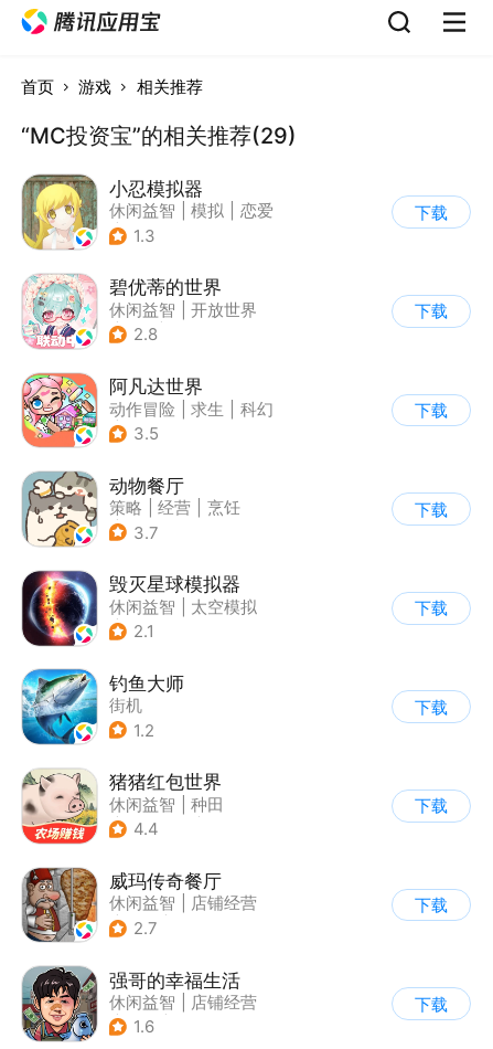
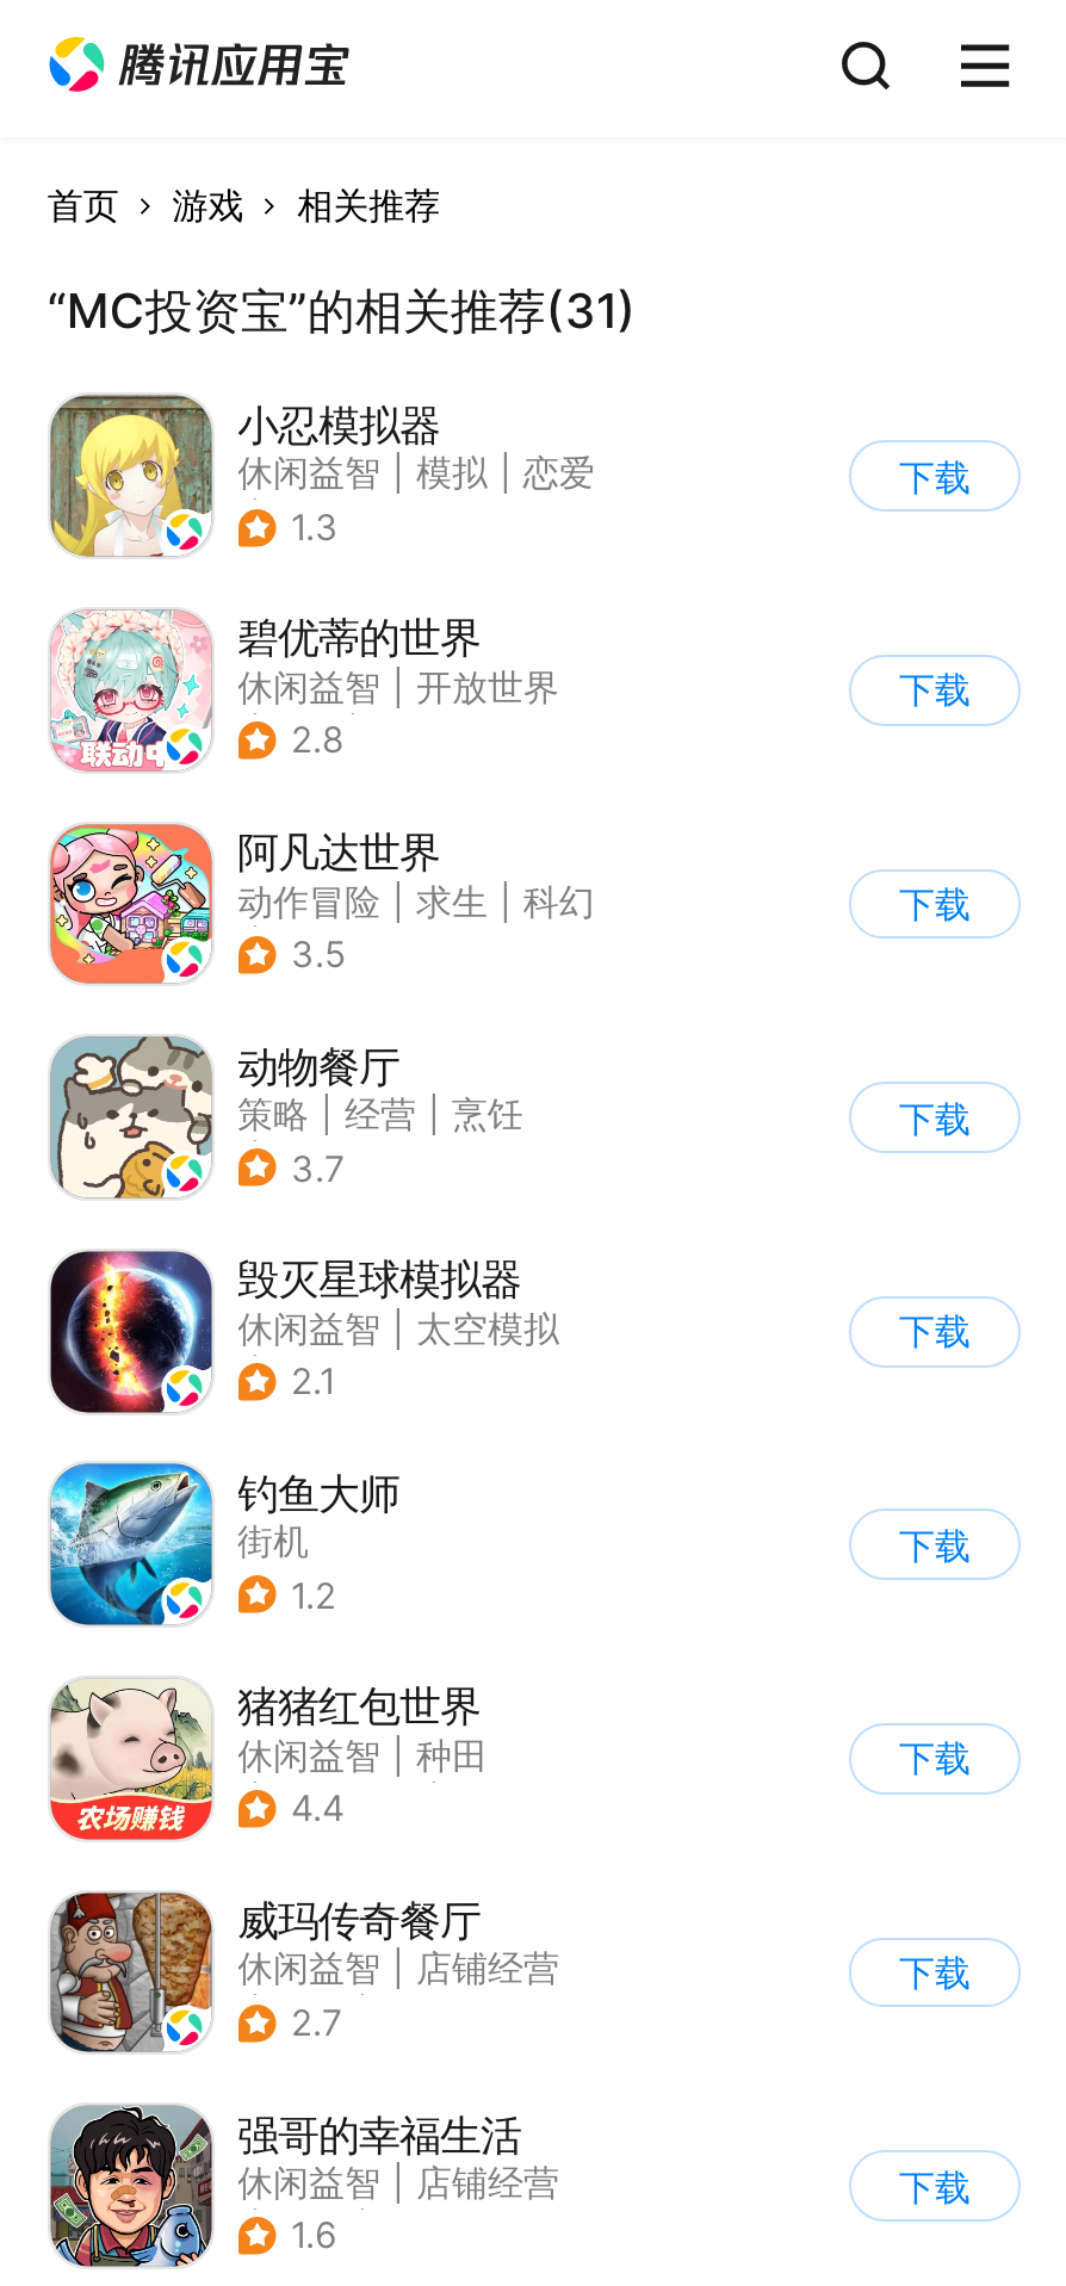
- “MC投资宝”的相关推荐(29)
+ “MC投资宝”的相关推荐(31)
